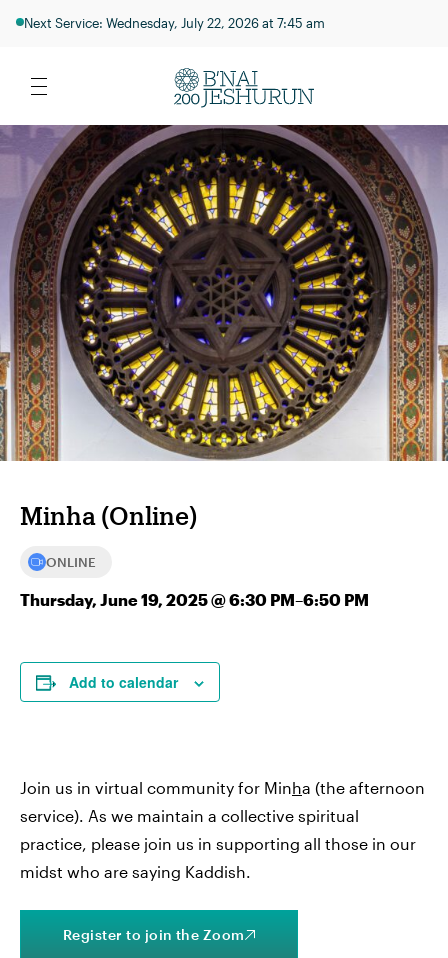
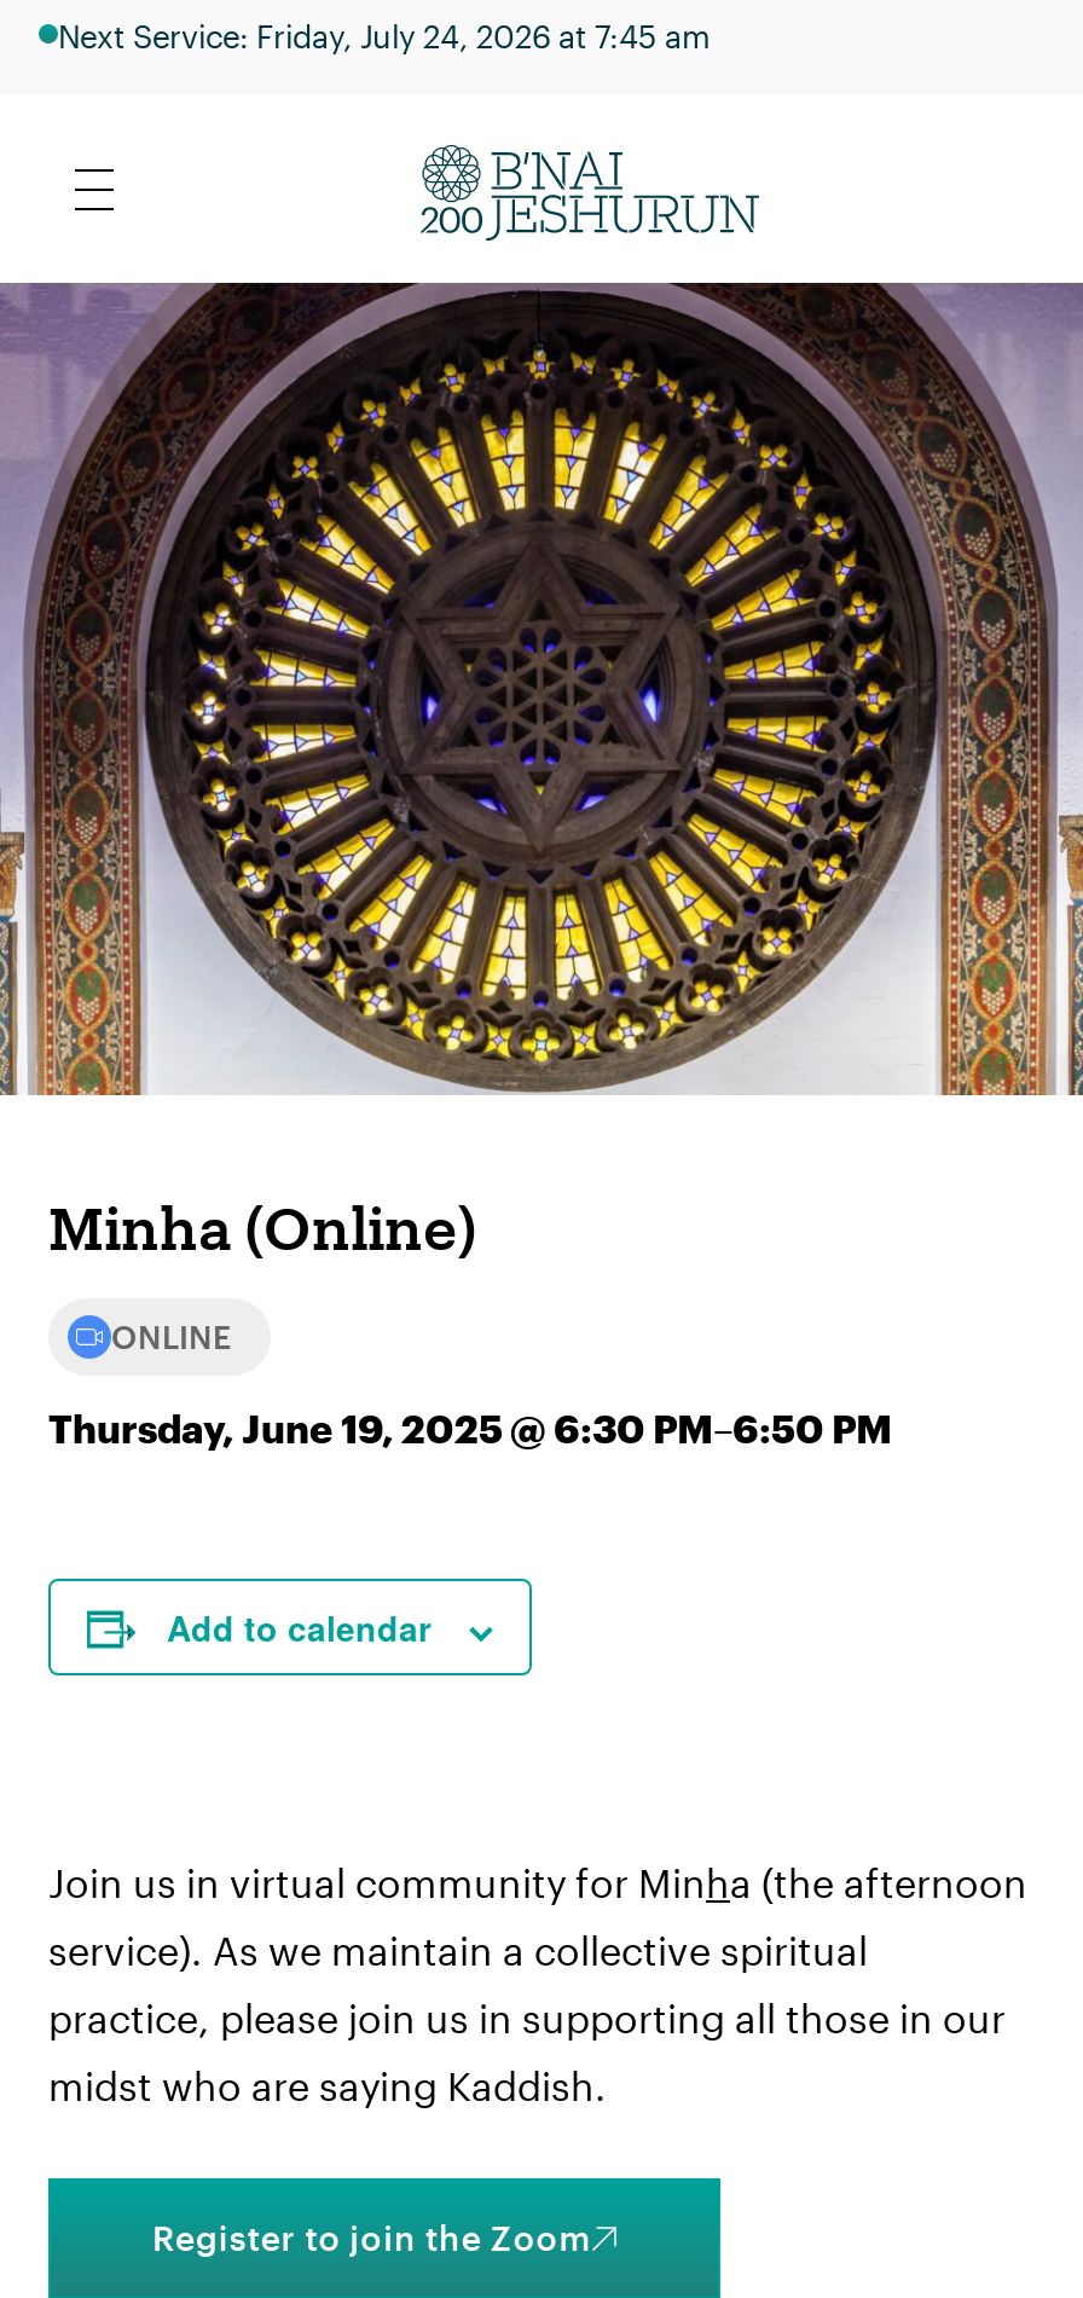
- Next Service: Wednesday, July 22, 2026 at 7:45 am
+ Next Service: Friday, July 24, 2026 at 7:45 am
